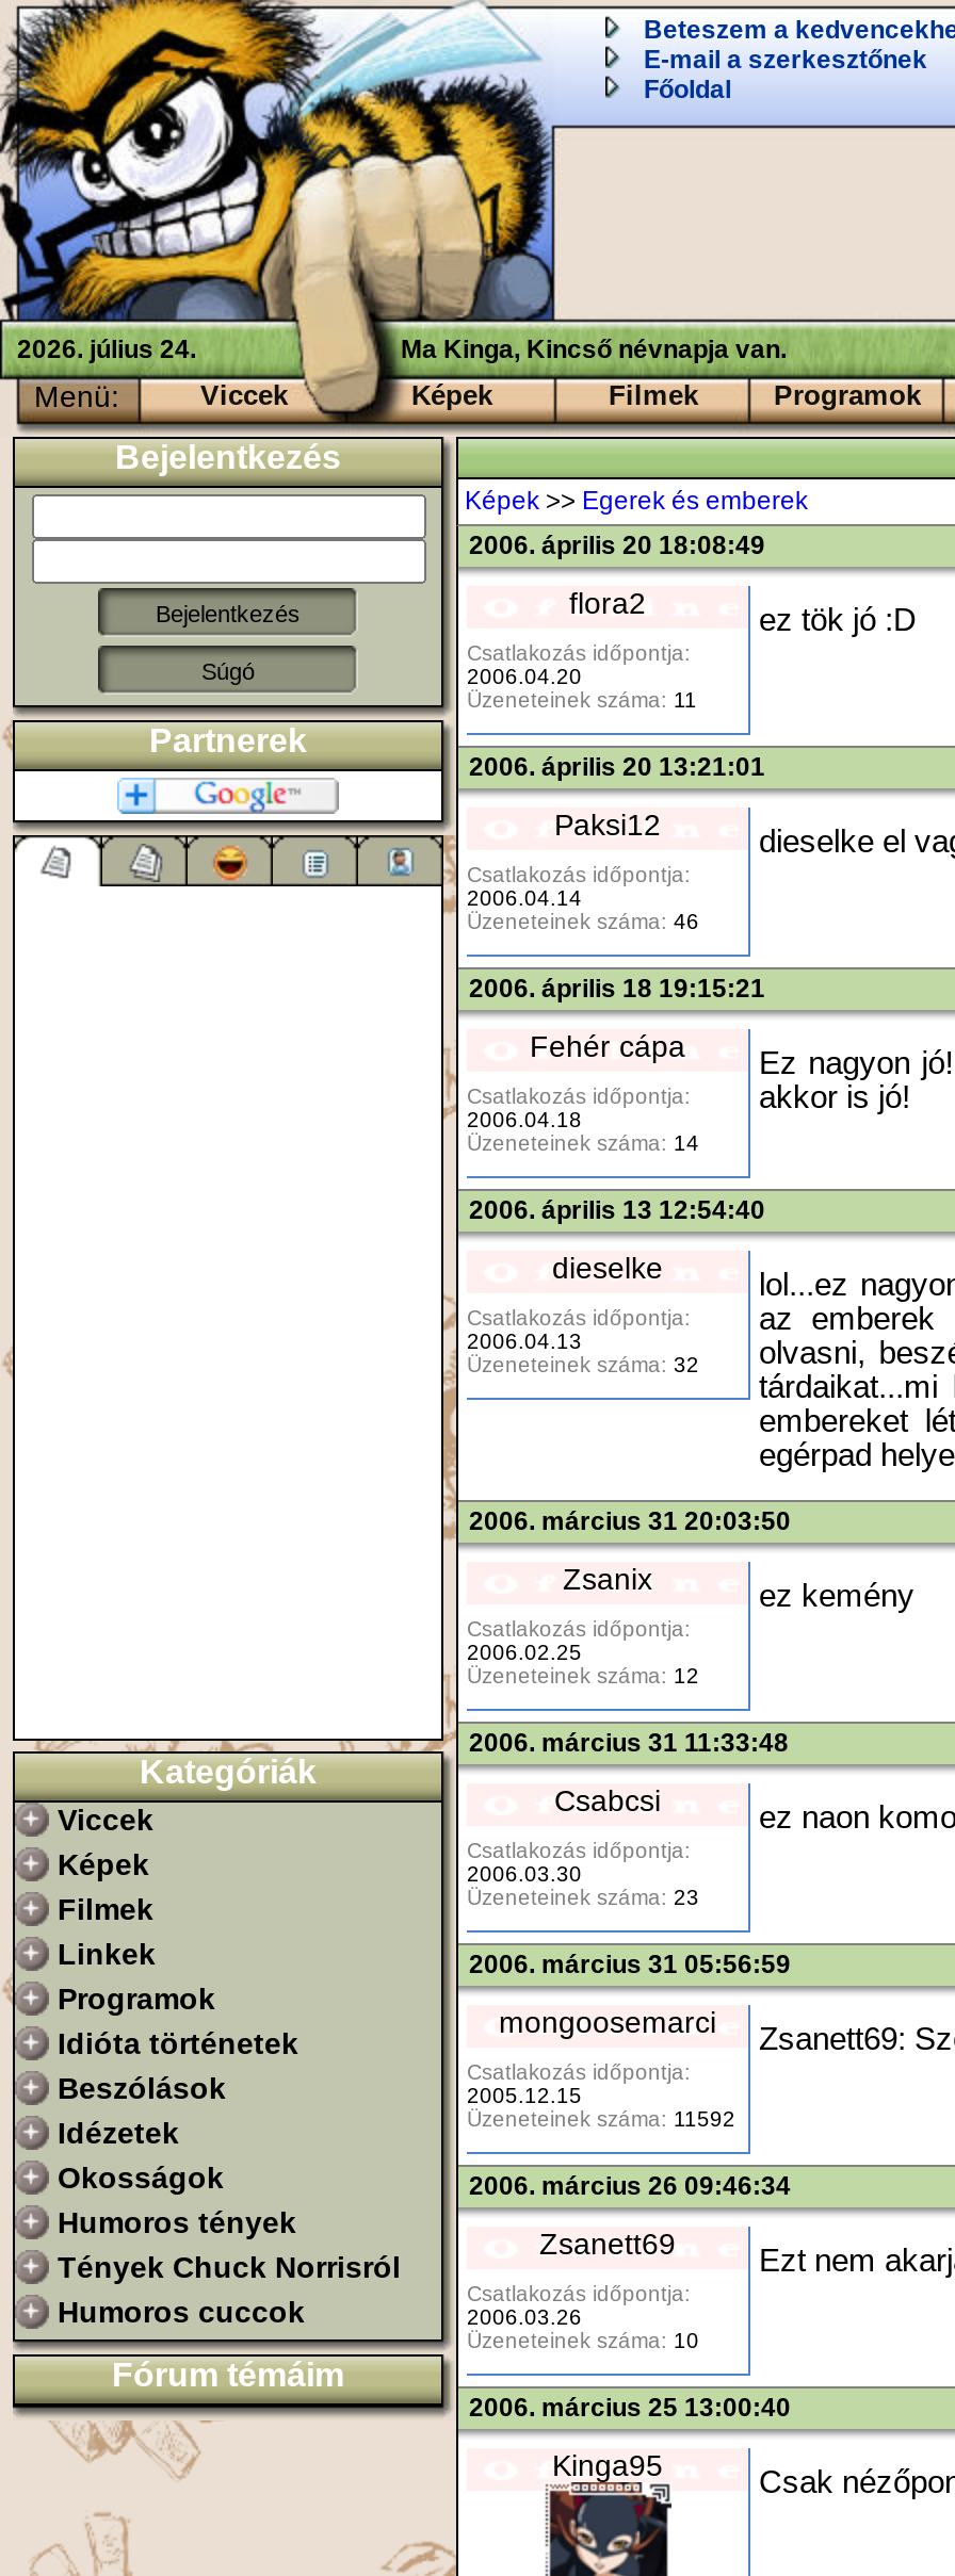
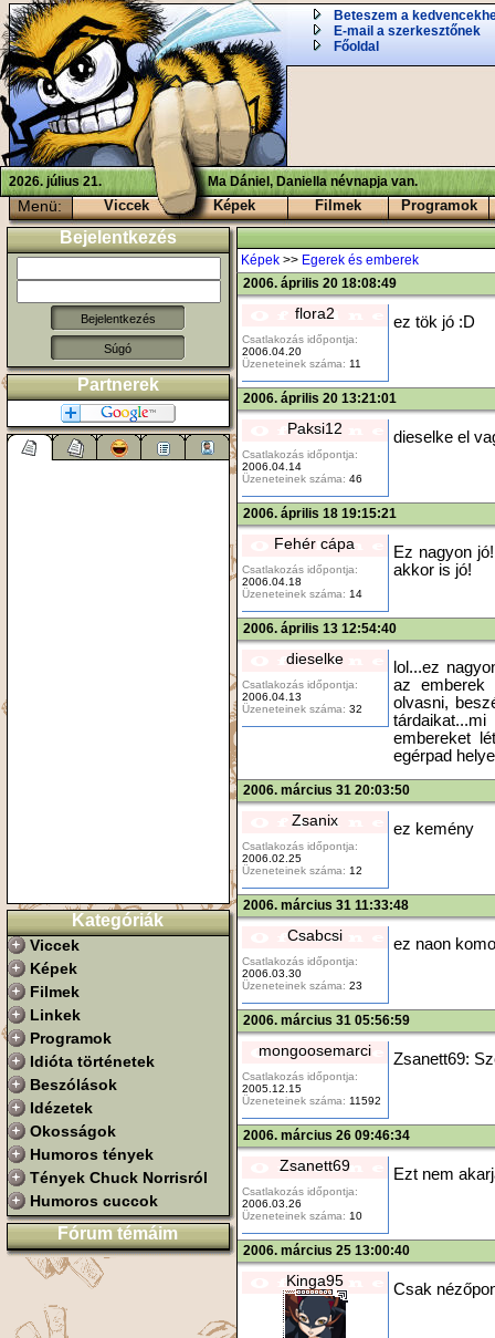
- 2026. július 24.
+ 2026. július 21.

- Ma Kinga, Kincső névnapja van.
+ Ma Dániel, Daniella névnapja van.
